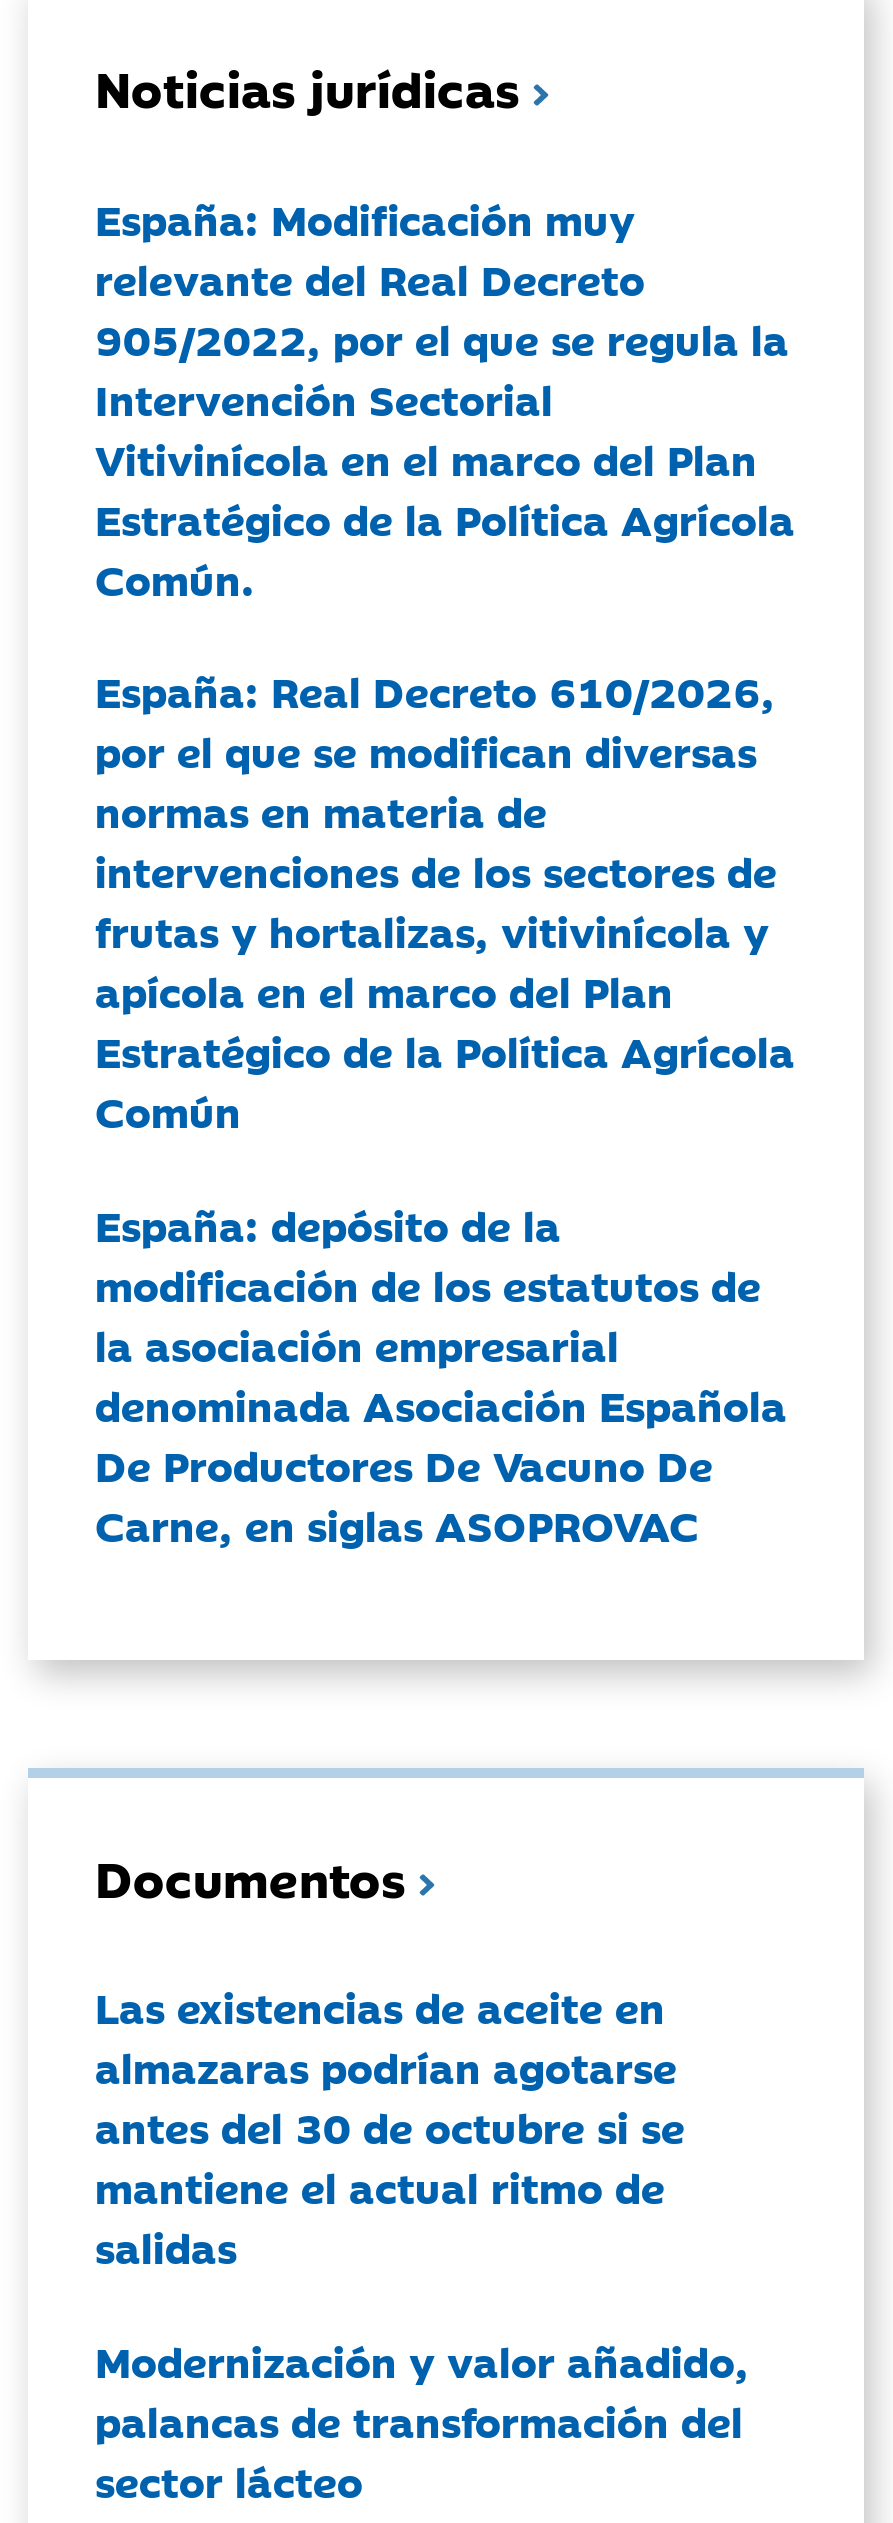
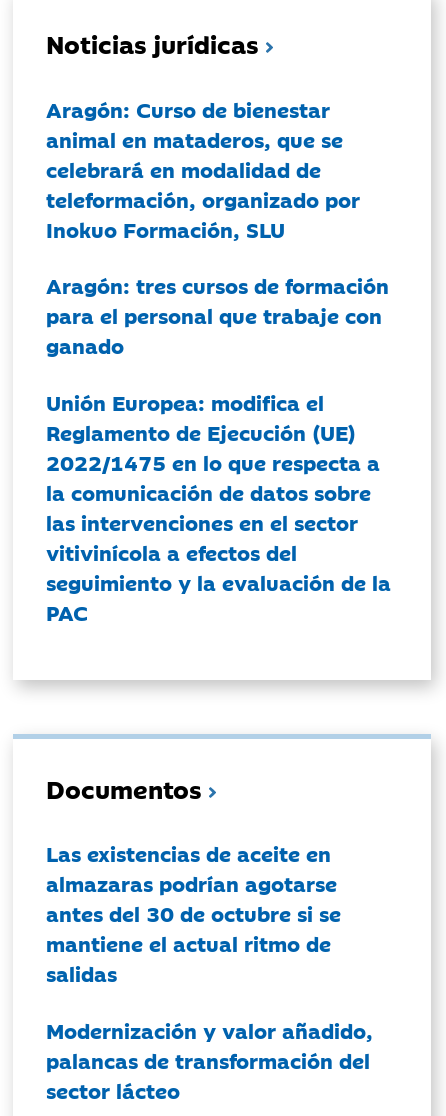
- España: Modificación muy
- relevante del Real Decreto
- 905/2022, por el que se regula la
- Intervención Sectorial
- Vitivinícola en el marco del Plan
- Estratégico de la Política Agrícola
- Común.
+ Aragón: Curso de bienestar
+ animal en mataderos, que se
+ celebrará en modalidad de
+ teleformación, organizado por
+ Inokuo Formación, SLU

- España: Real Decreto 610/2026,
- por el que se modifican diversas
- normas en materia de
- intervenciones de los sectores de
- frutas y hortalizas, vitivinícola y
- apícola en el marco del Plan
- Estratégico de la Política Agrícola
- Común
+ Aragón: tres cursos de formación
+ para el personal que trabaje con
+ ganado

- España: depósito de la
- modificación de los estatutos de
- la asociación empresarial
- denominada Asociación Española
- De Productores De Vacuno De
- Carne, en siglas ASOPROVAC
+ Unión Europea: modifica el
+ Reglamento de Ejecución (UE)
+ 2022/1475 en lo que respecta a
+ la comunicación de datos sobre
+ las intervenciones en el sector
+ vitivinícola a efectos del
+ seguimiento y la evaluación de la
+ PAC
